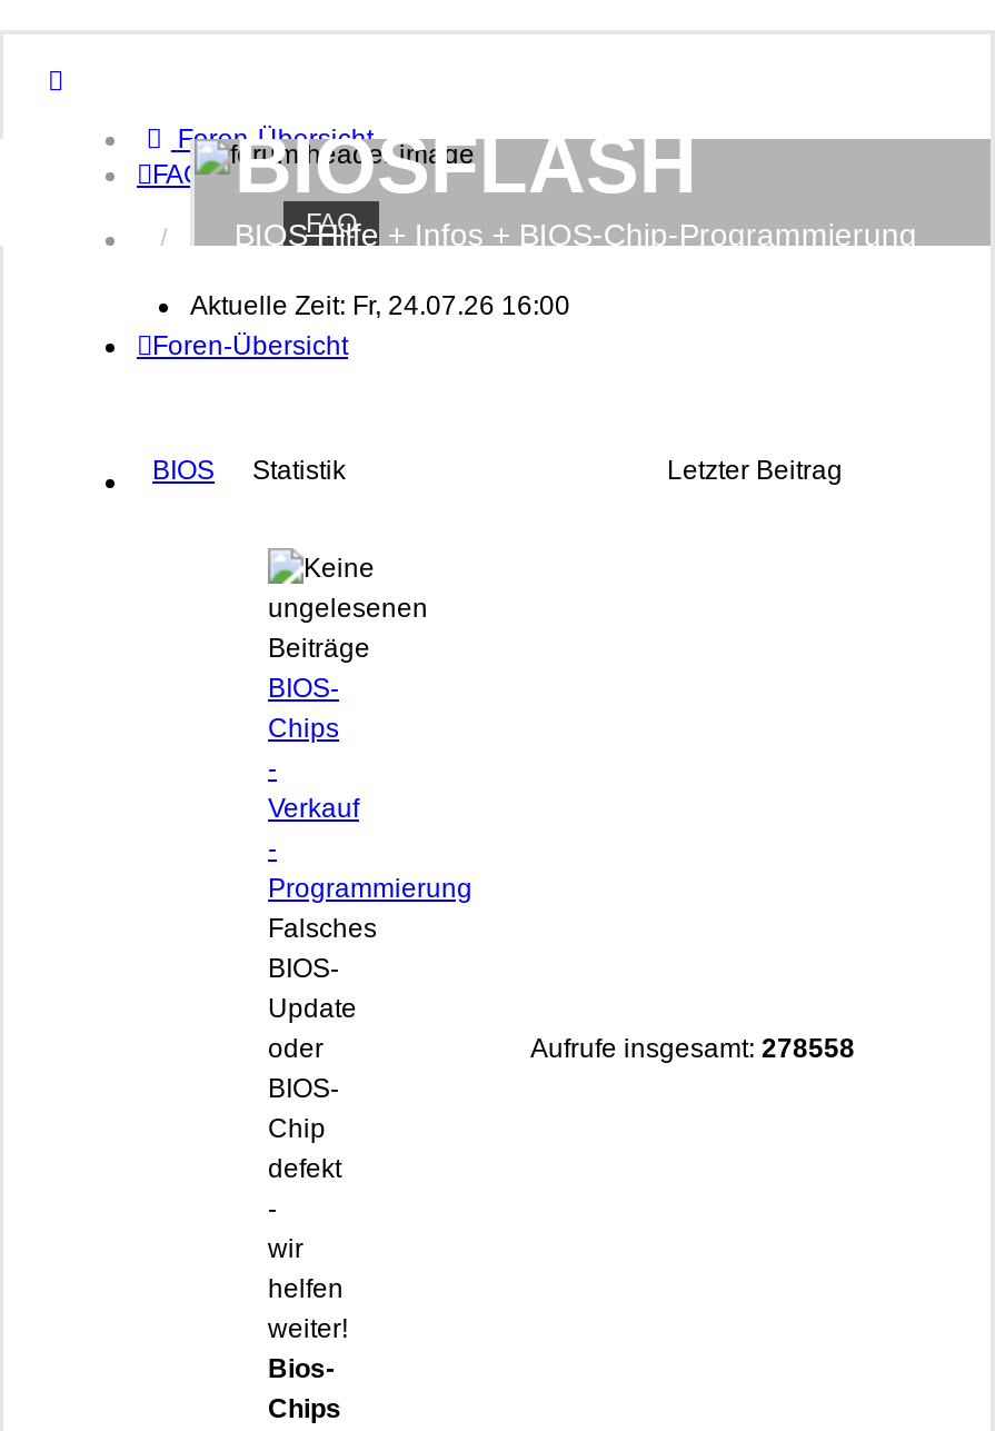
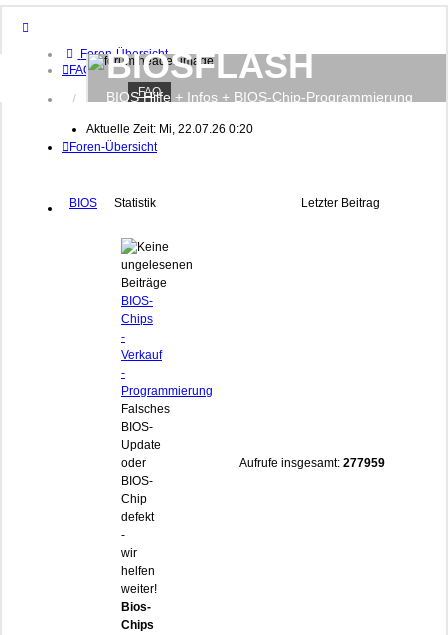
- Aktuelle Zeit: Fr, 24.07.26 16:00
+ Aktuelle Zeit: Mi, 22.07.26 0:20

- Aufrufe insgesamt: 278558
+ Aufrufe insgesamt: 277959
